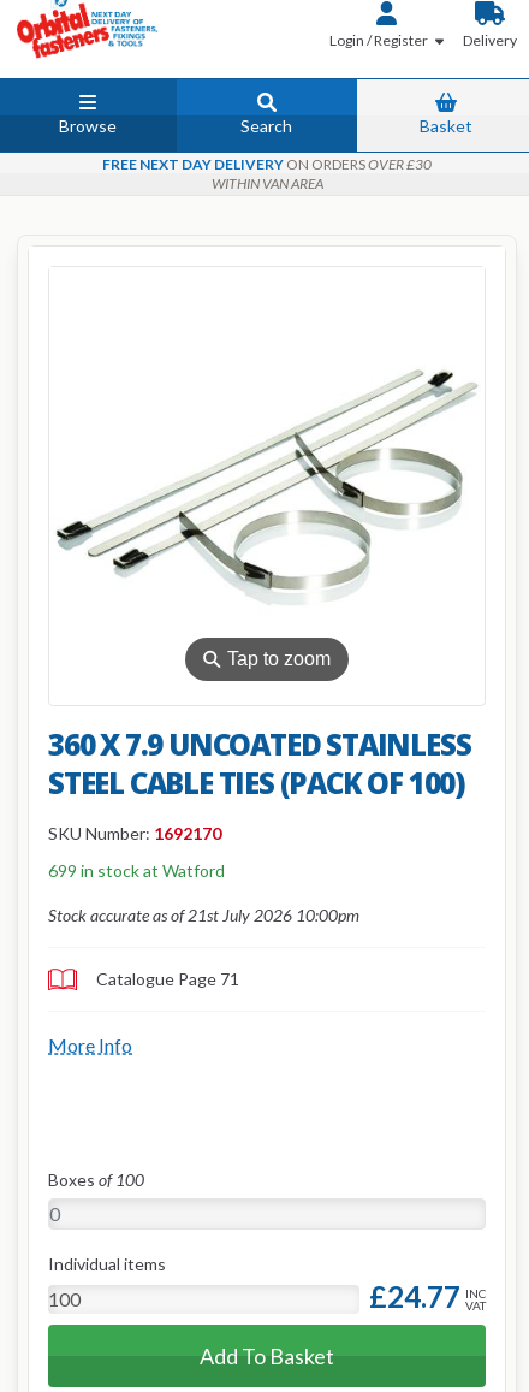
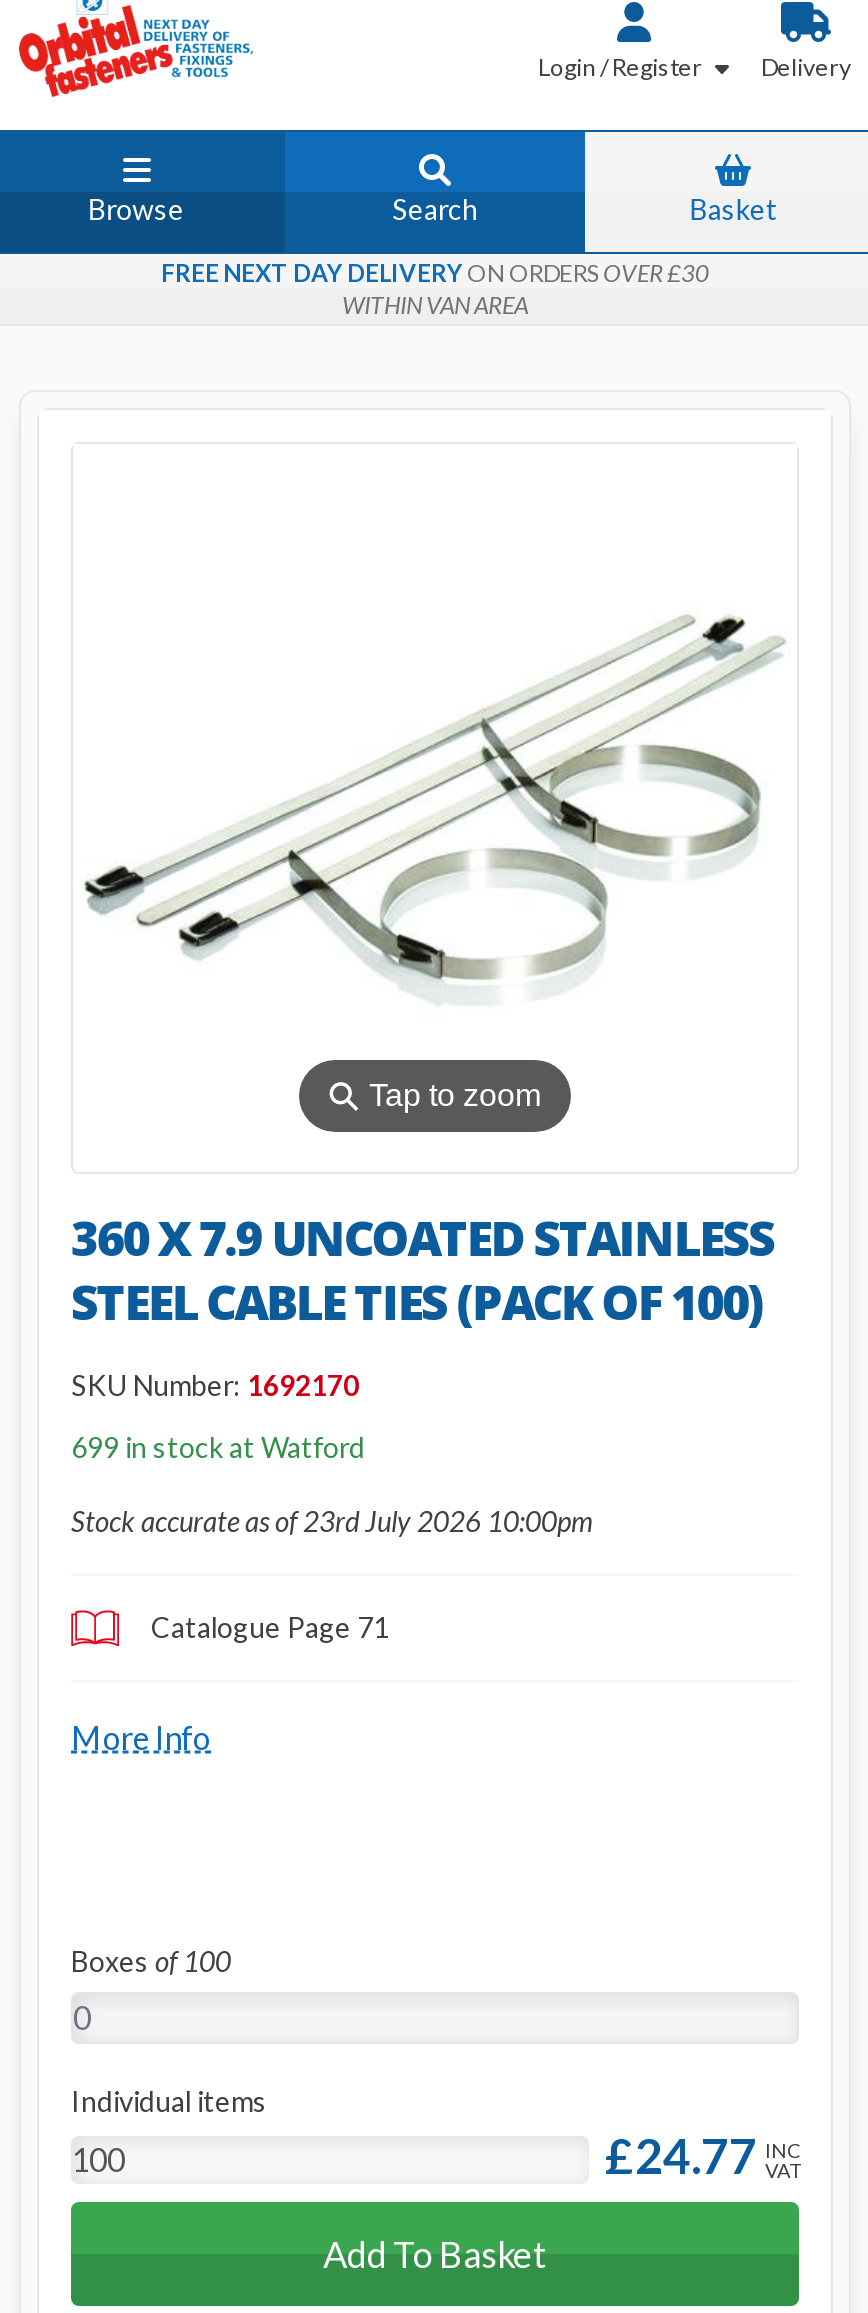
- Stock accurate as of 21st July 2026 10:00pm
+ Stock accurate as of 23rd July 2026 10:00pm
